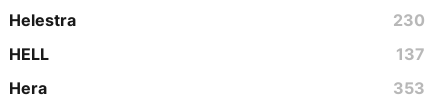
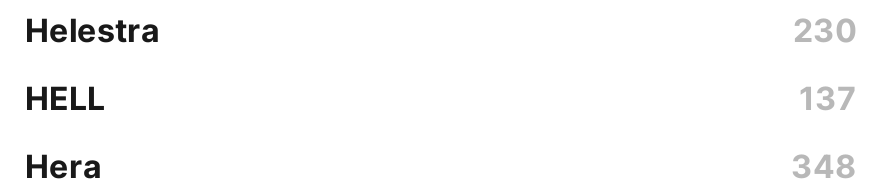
- 353
+ 348
